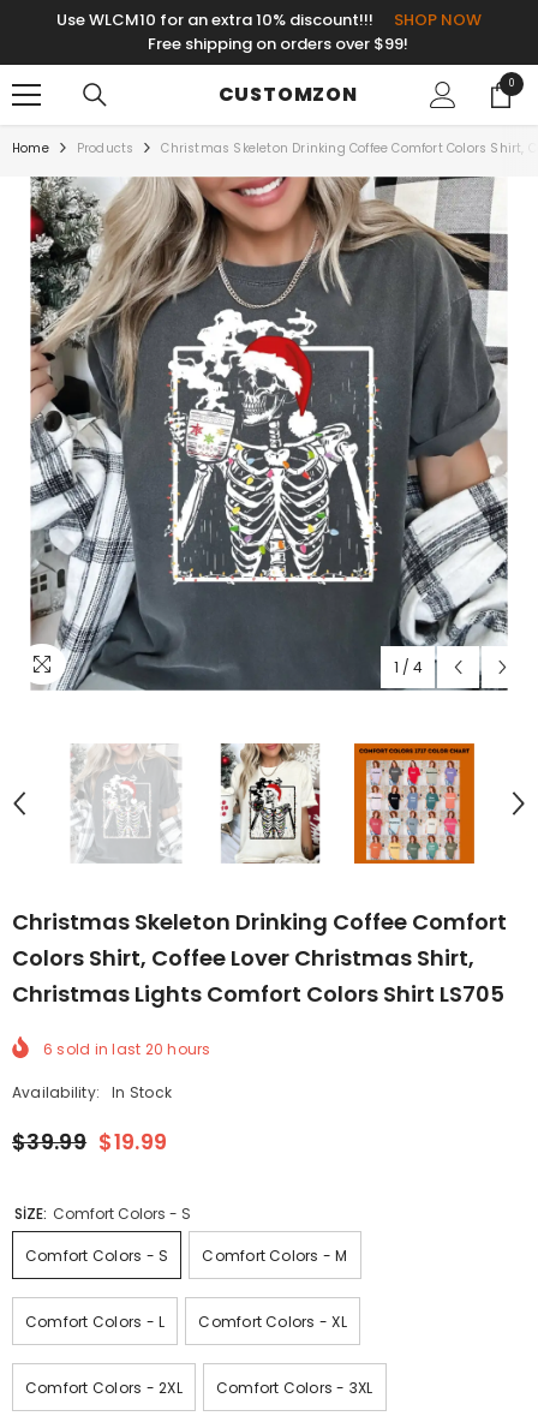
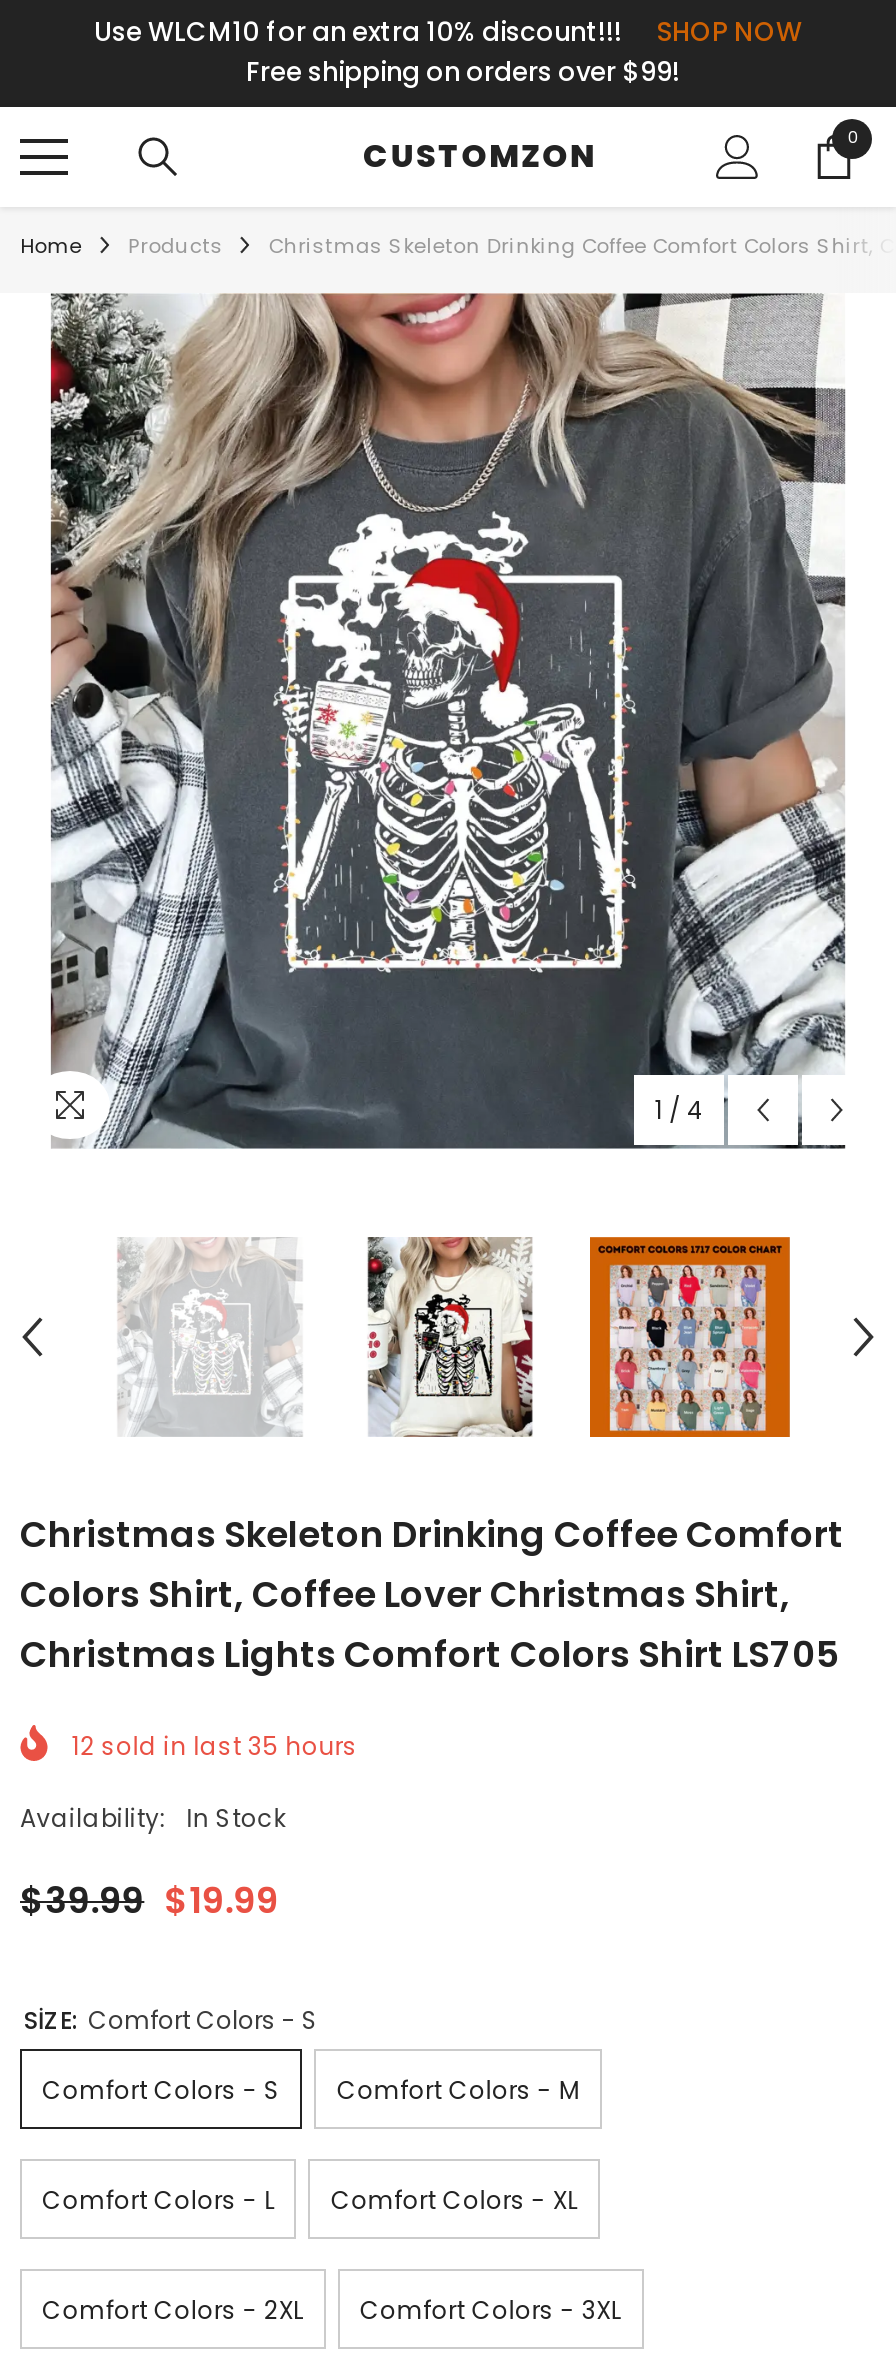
- 6 sold in last 20 hours
+ 12 sold in last 35 hours
